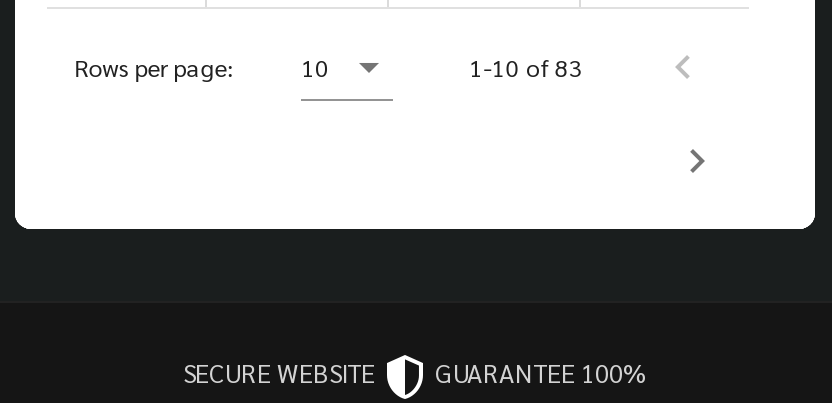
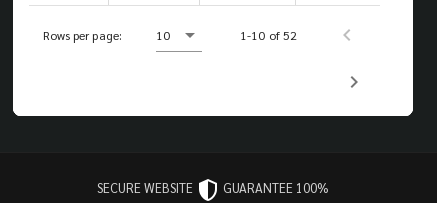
- 1-10 of 83
+ 1-10 of 52
